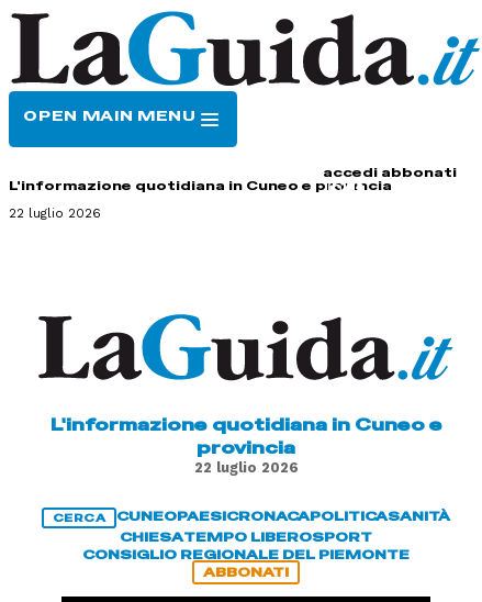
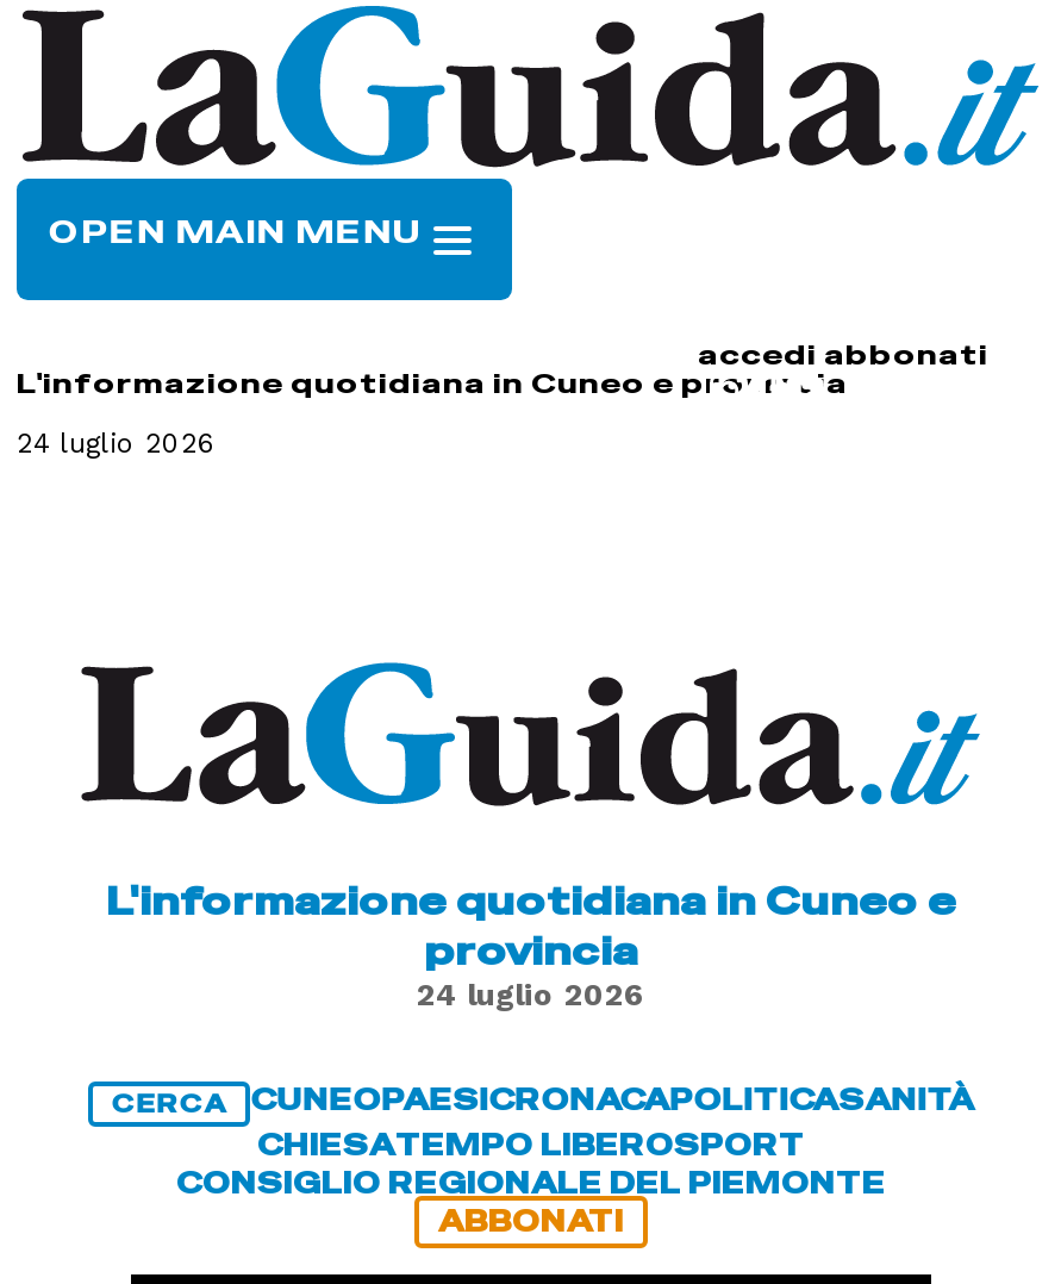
- 22 luglio 2026
+ 24 luglio 2026

- 22 luglio 2026
+ 24 luglio 2026
